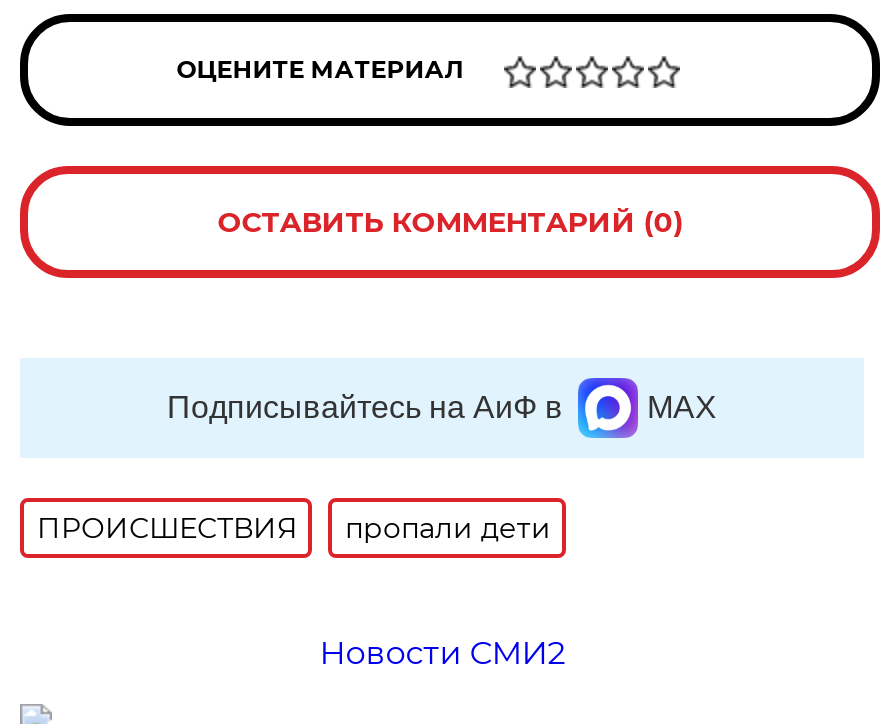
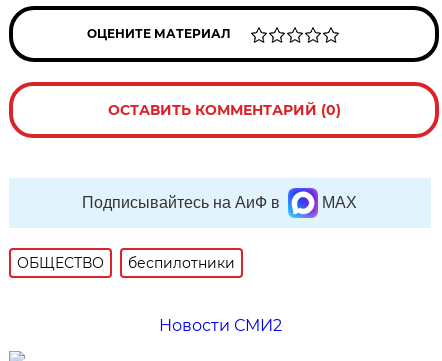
- ПРОИСШЕСТВИЯ
- пропали дети
+ ОБЩЕСТВО
+ беспилотники
